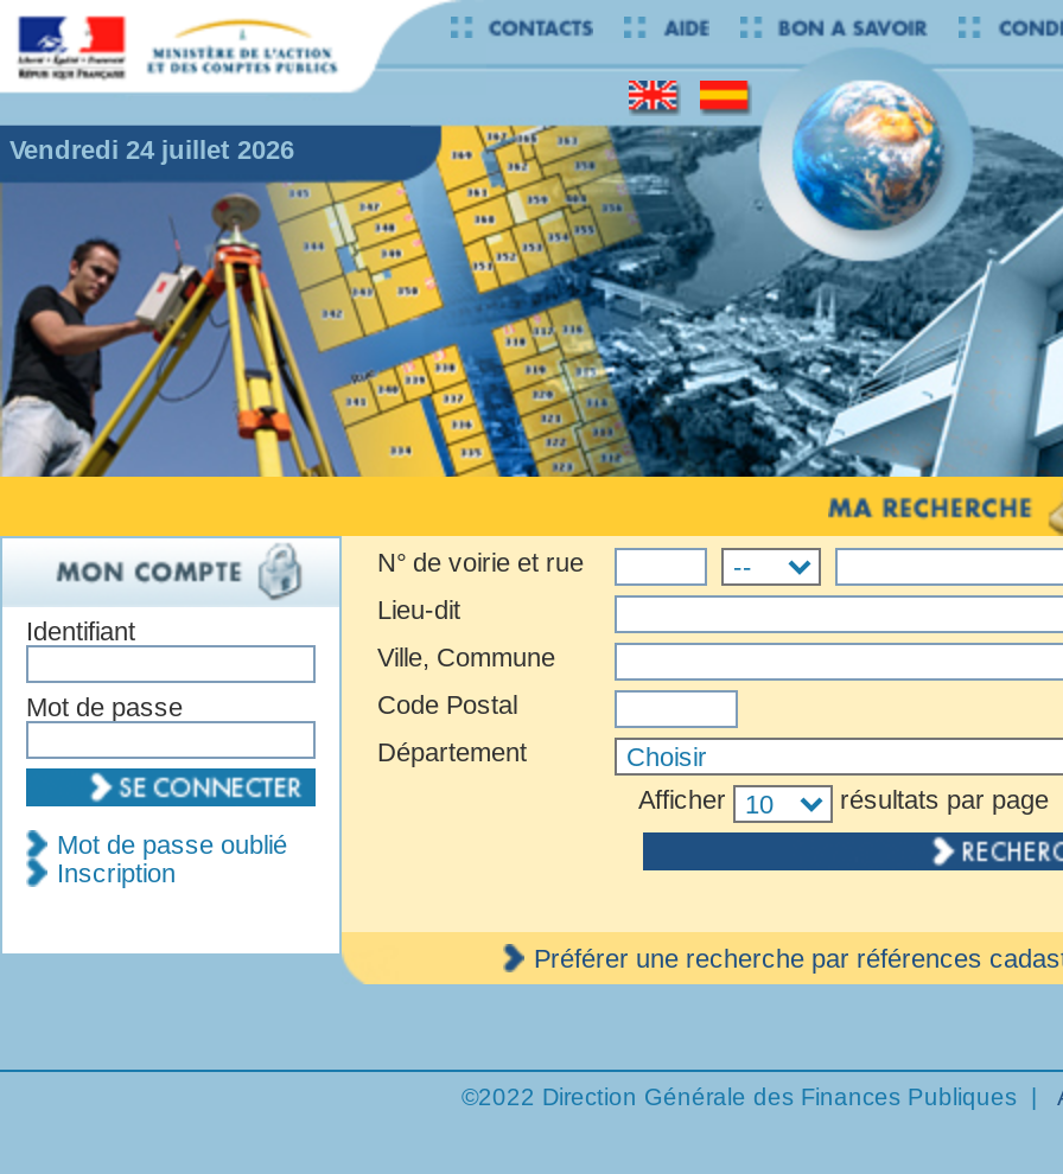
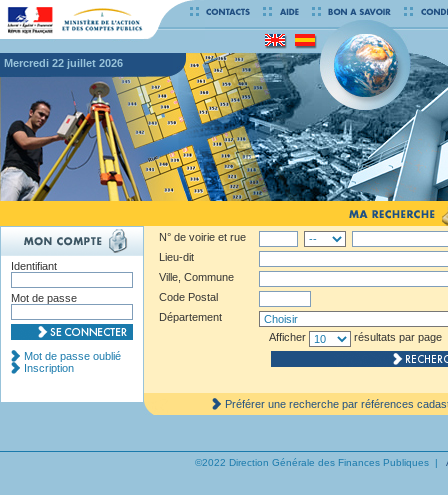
- vendredi 24 juillet 2026
+ mercredi 22 juillet 2026
